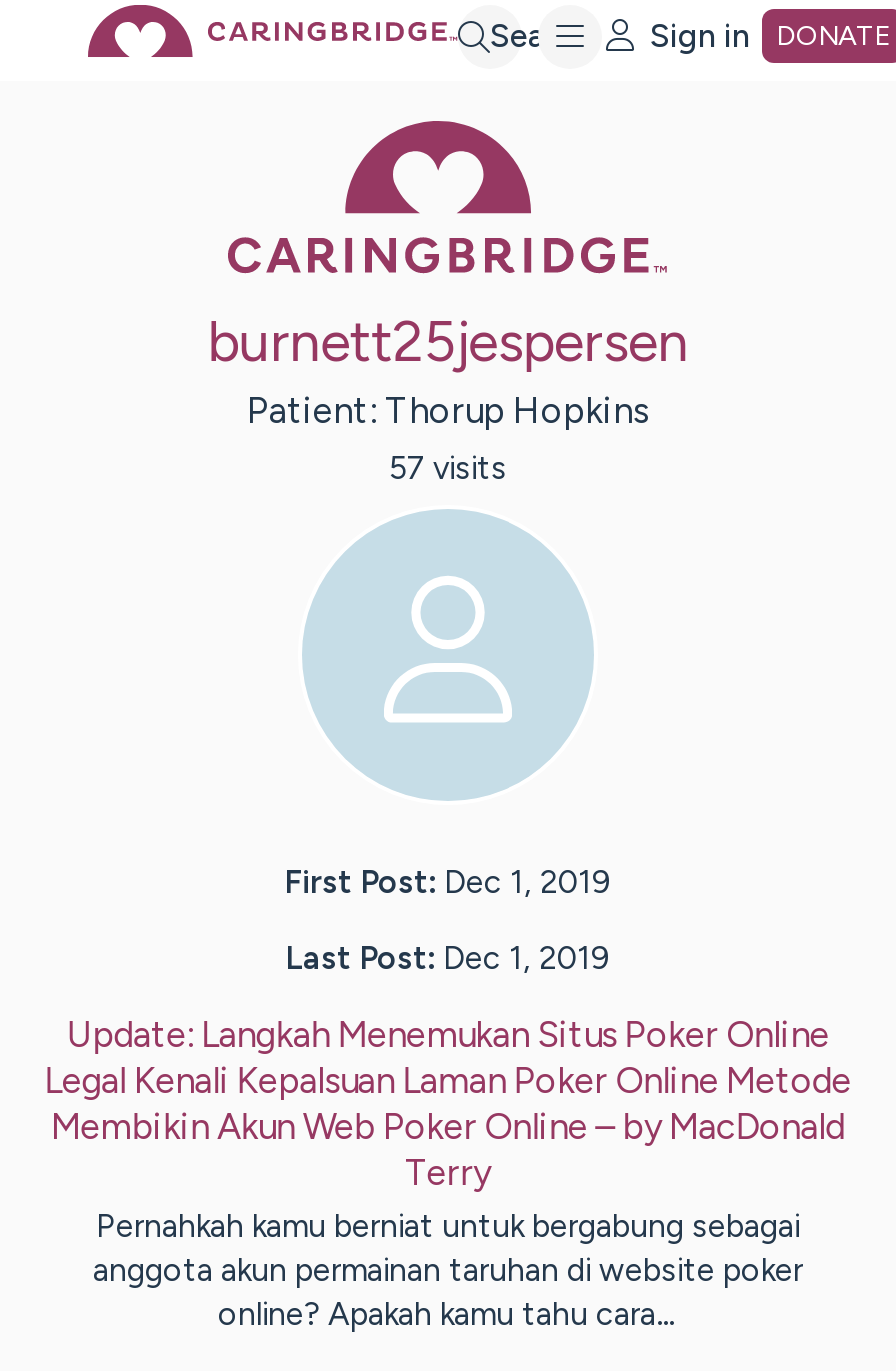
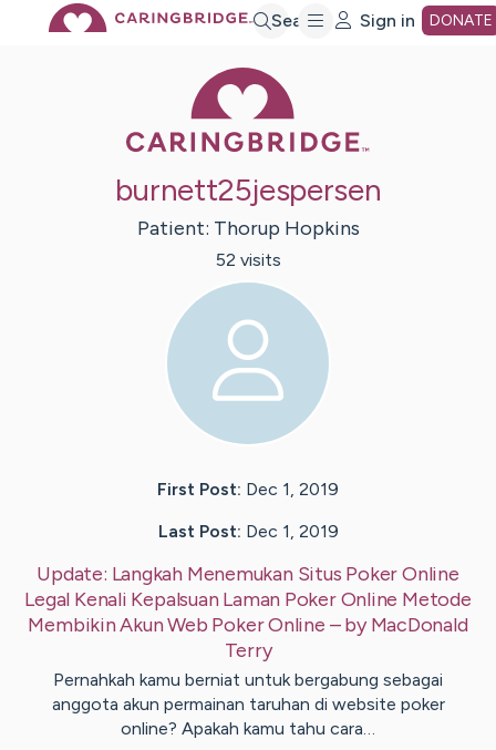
- 57 visits
+ 52 visits
